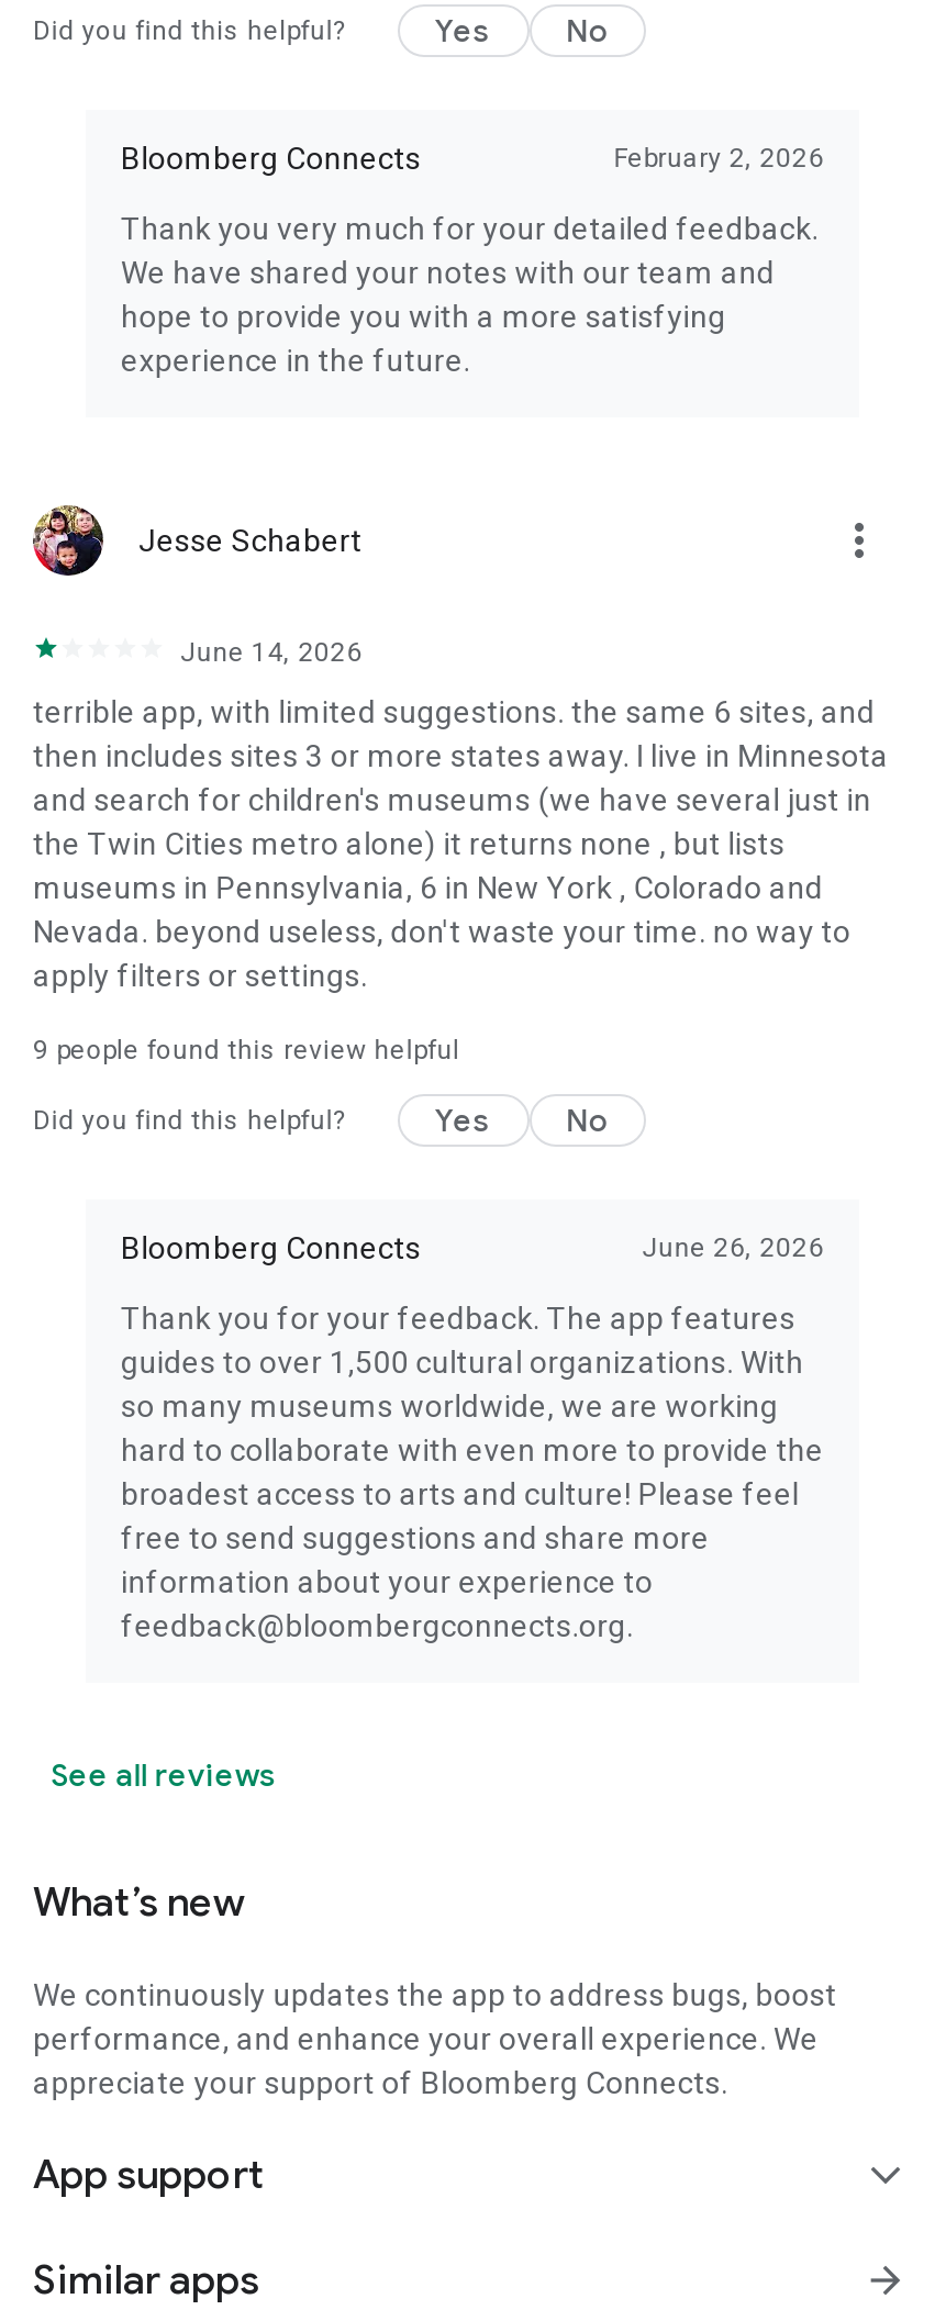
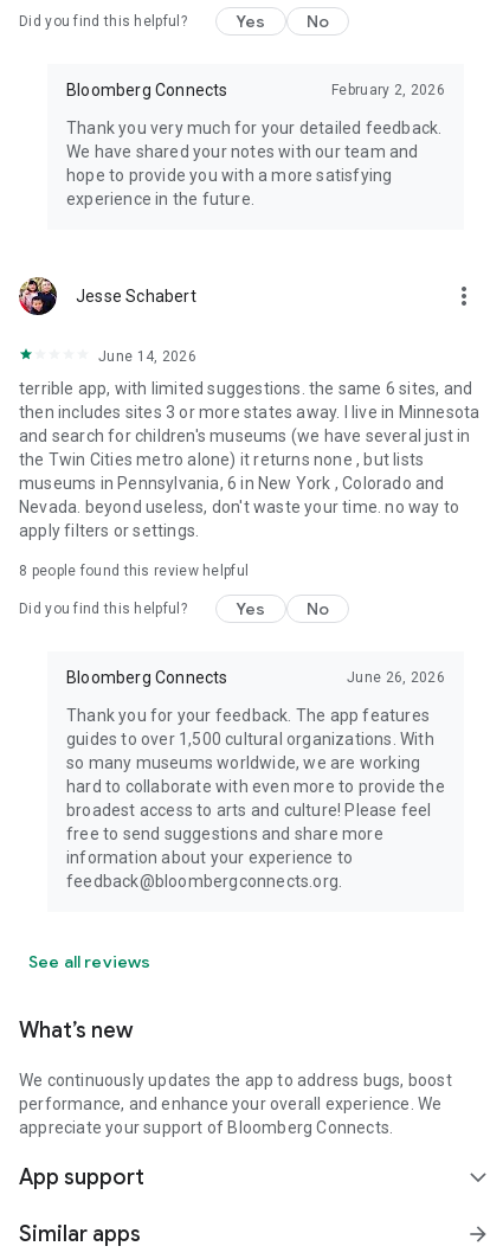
- 9 people found this review helpful
+ 8 people found this review helpful
